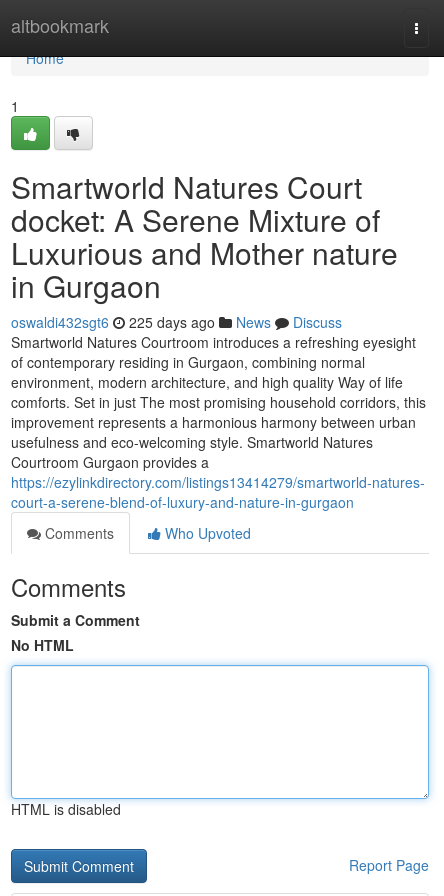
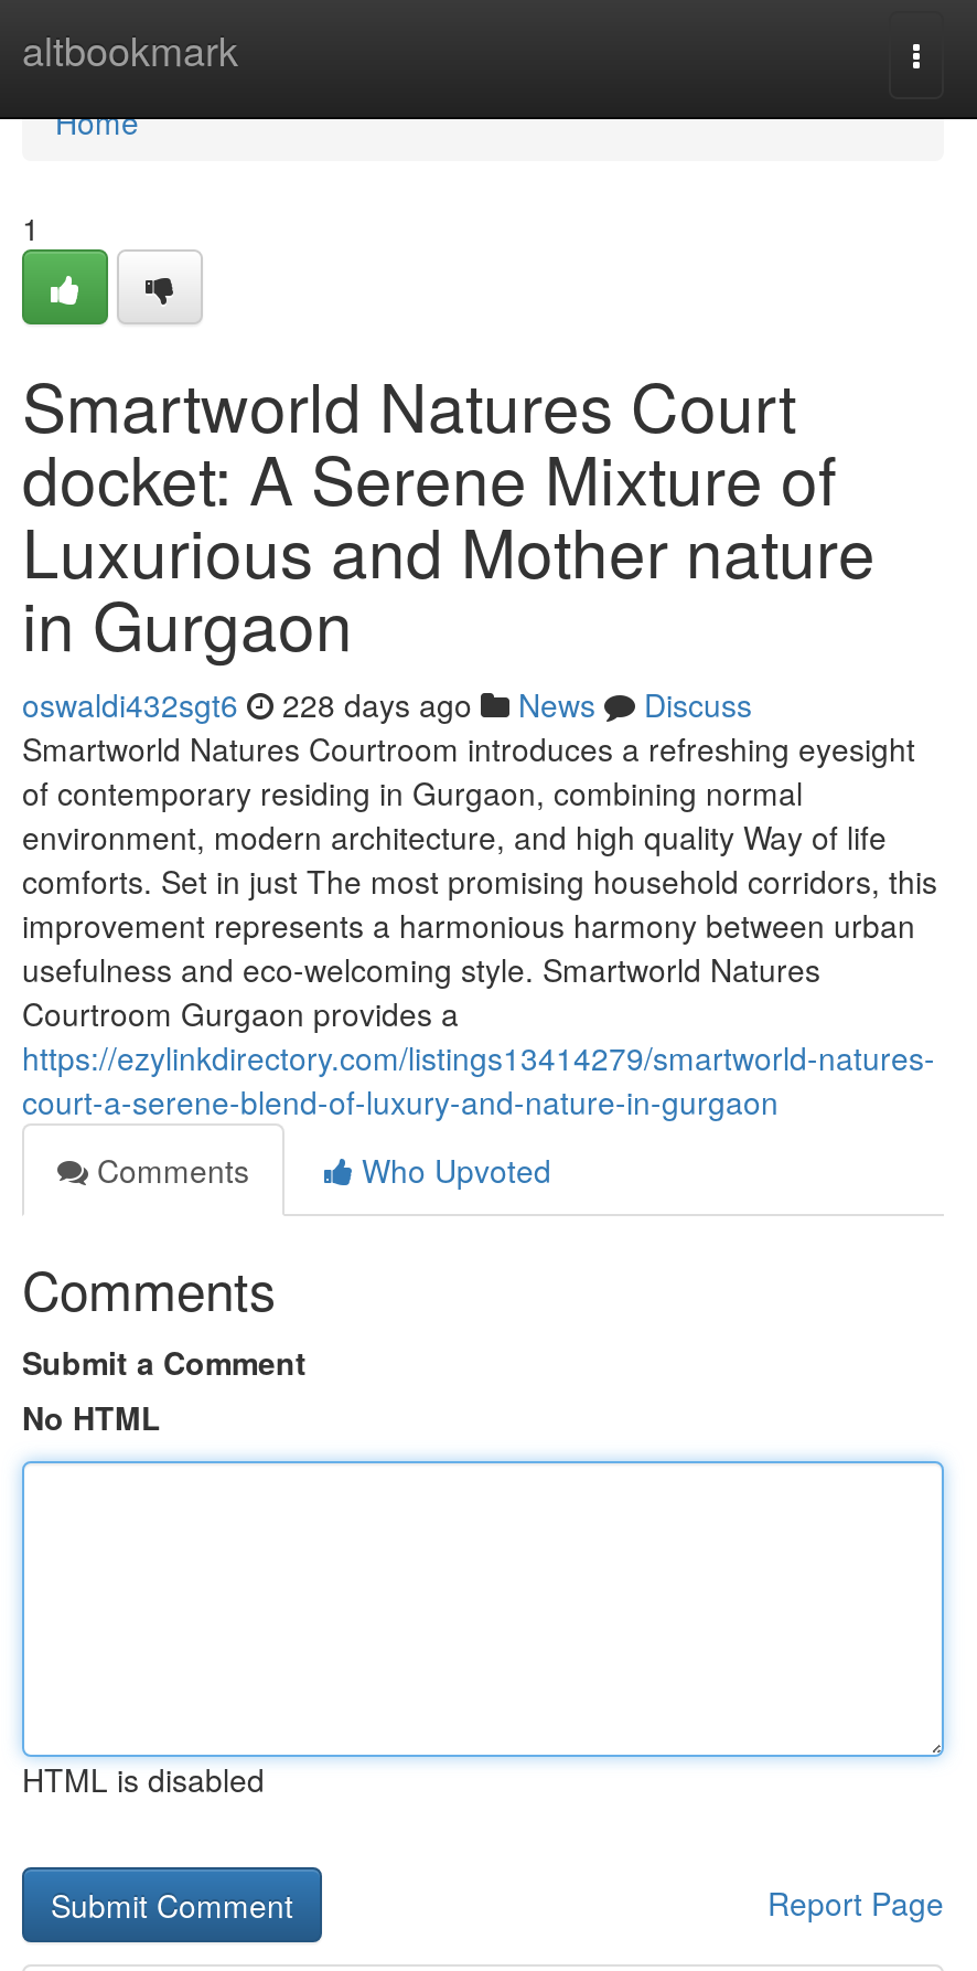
- oswaldi432sgt6 225 days ago News Discuss
+ oswaldi432sgt6 228 days ago News Discuss
